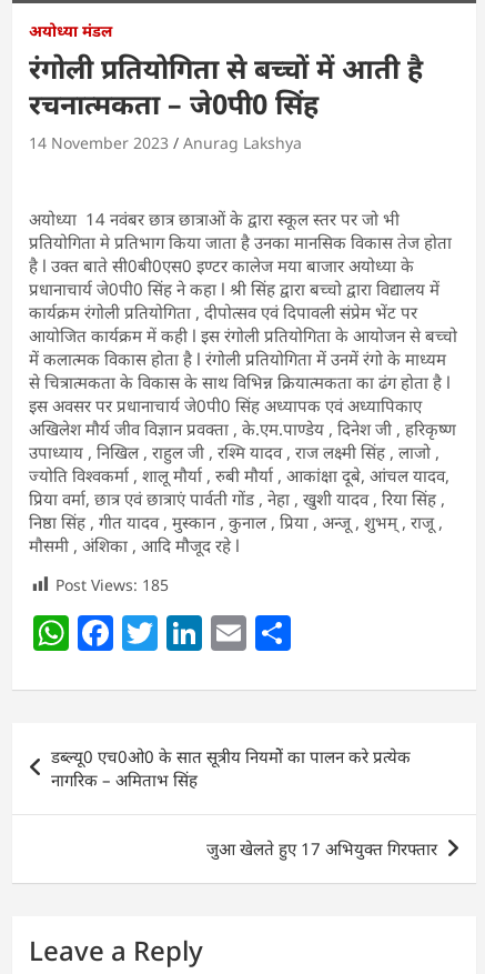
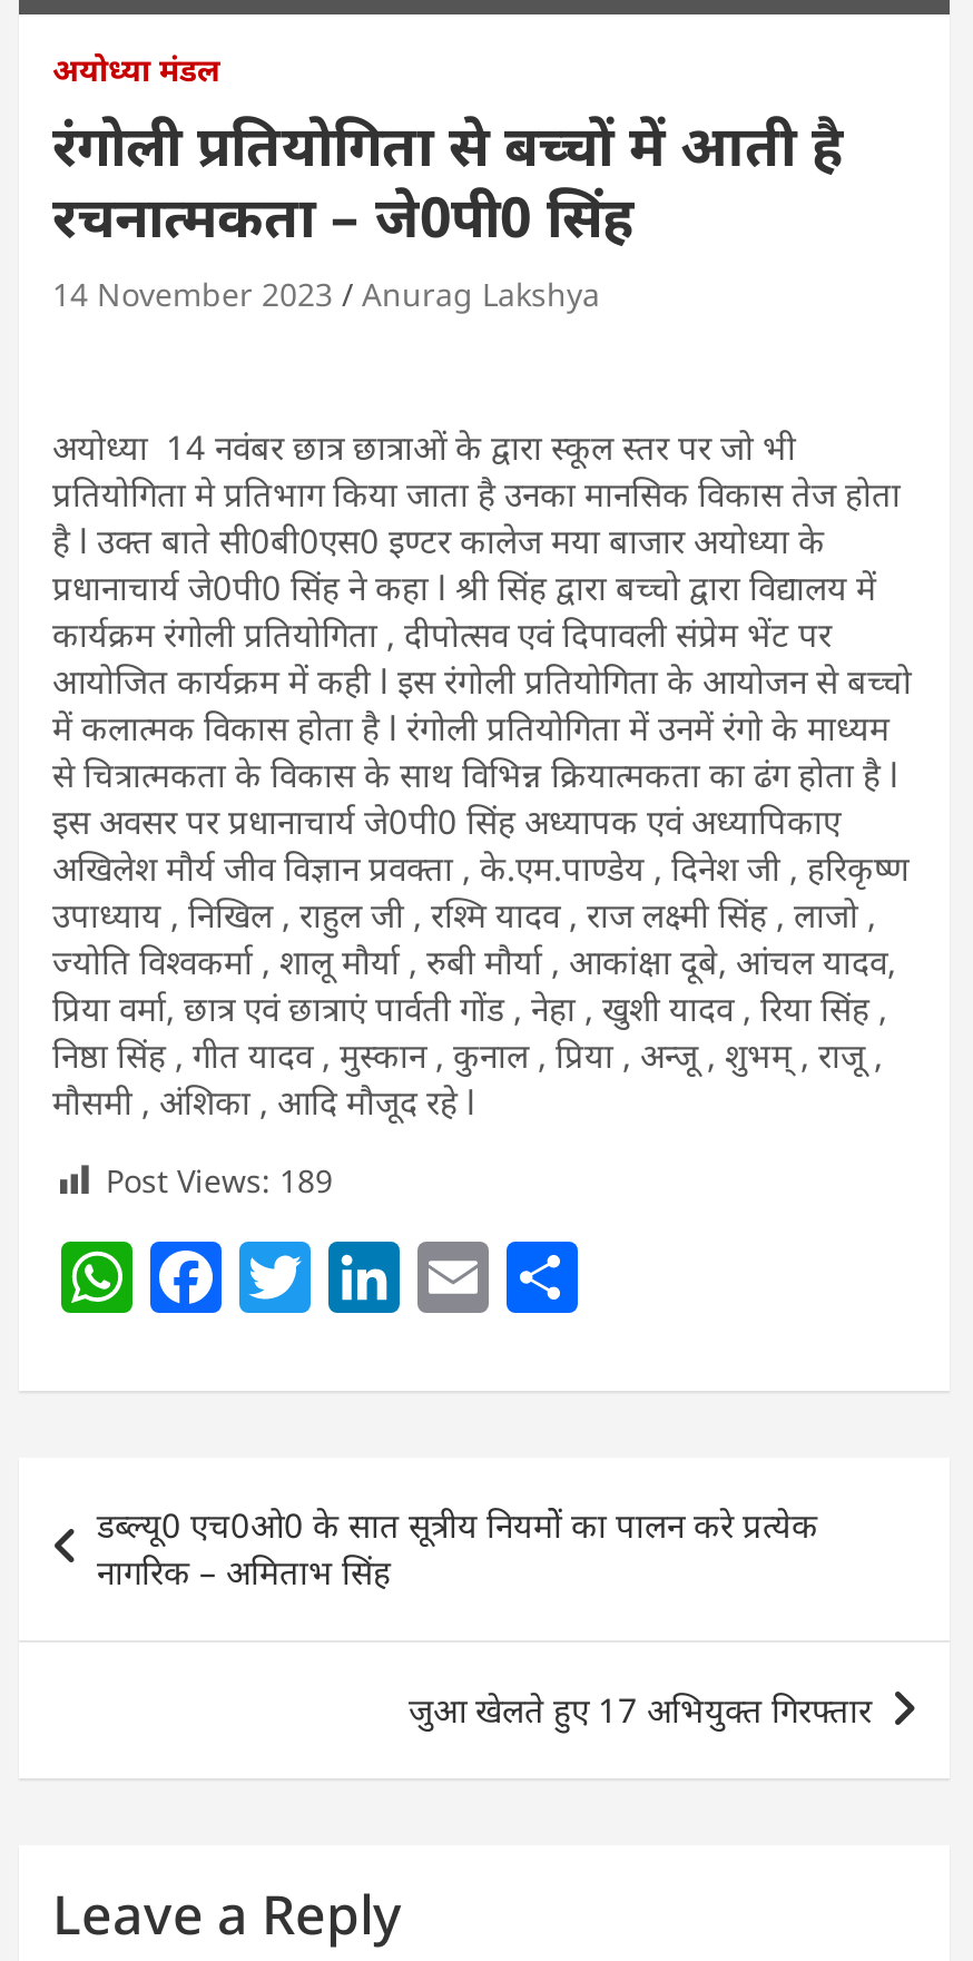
- Post Views: 185
+ Post Views: 189
